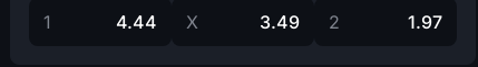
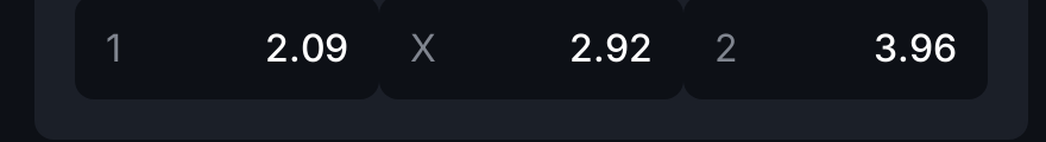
- 4.44 X
+ 2.09 X

- 3.49 2
+ 2.92 2

- 1.97
+ 3.96
